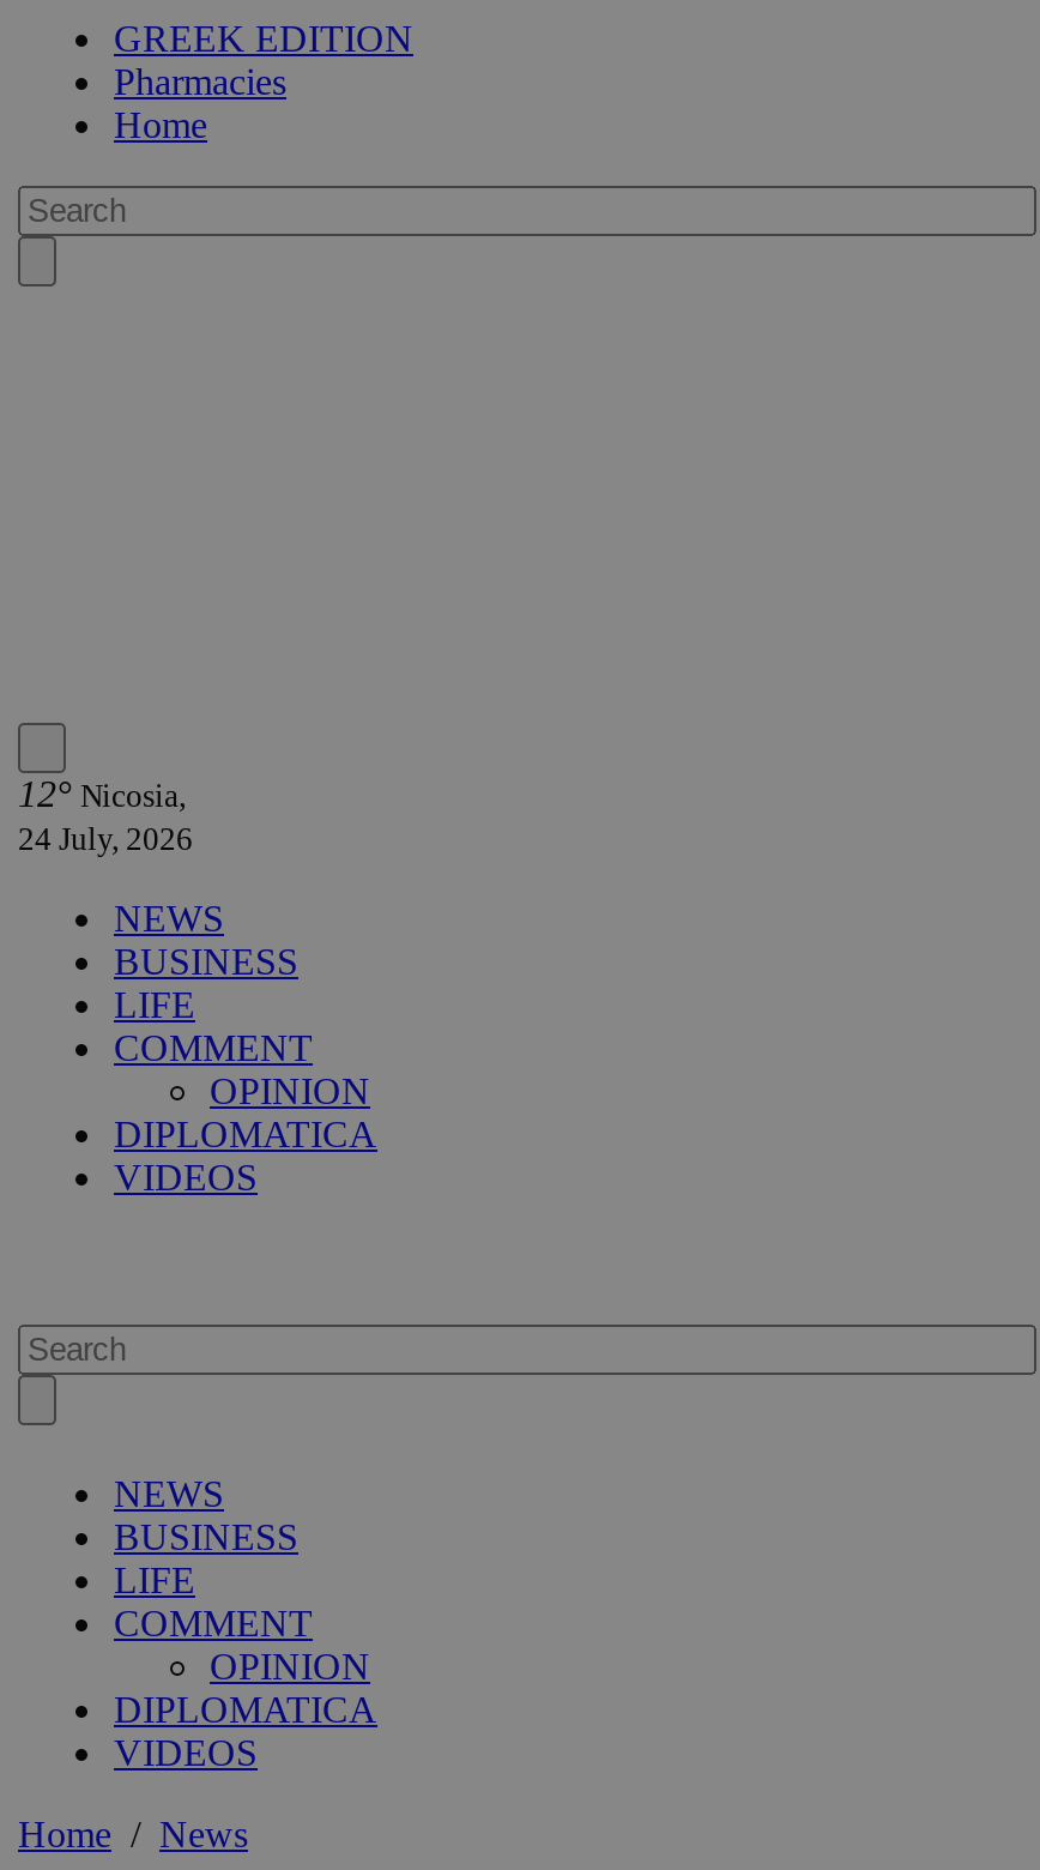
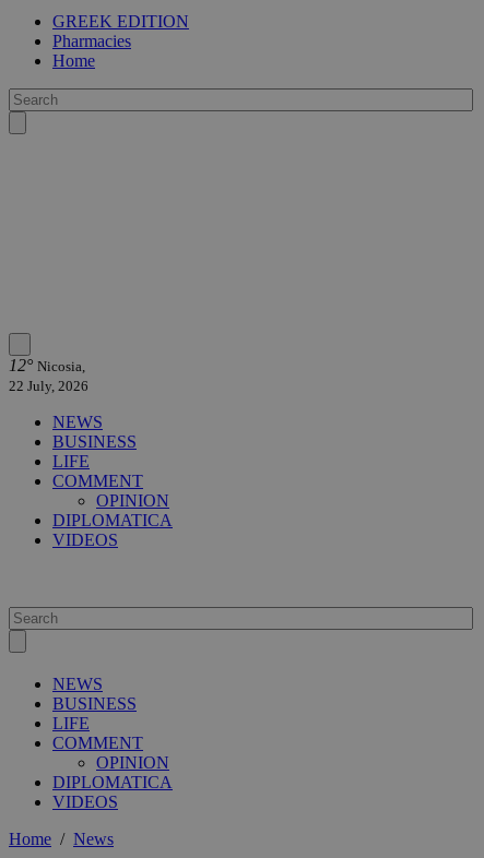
- 24 July, 2026
+ 22 July, 2026
